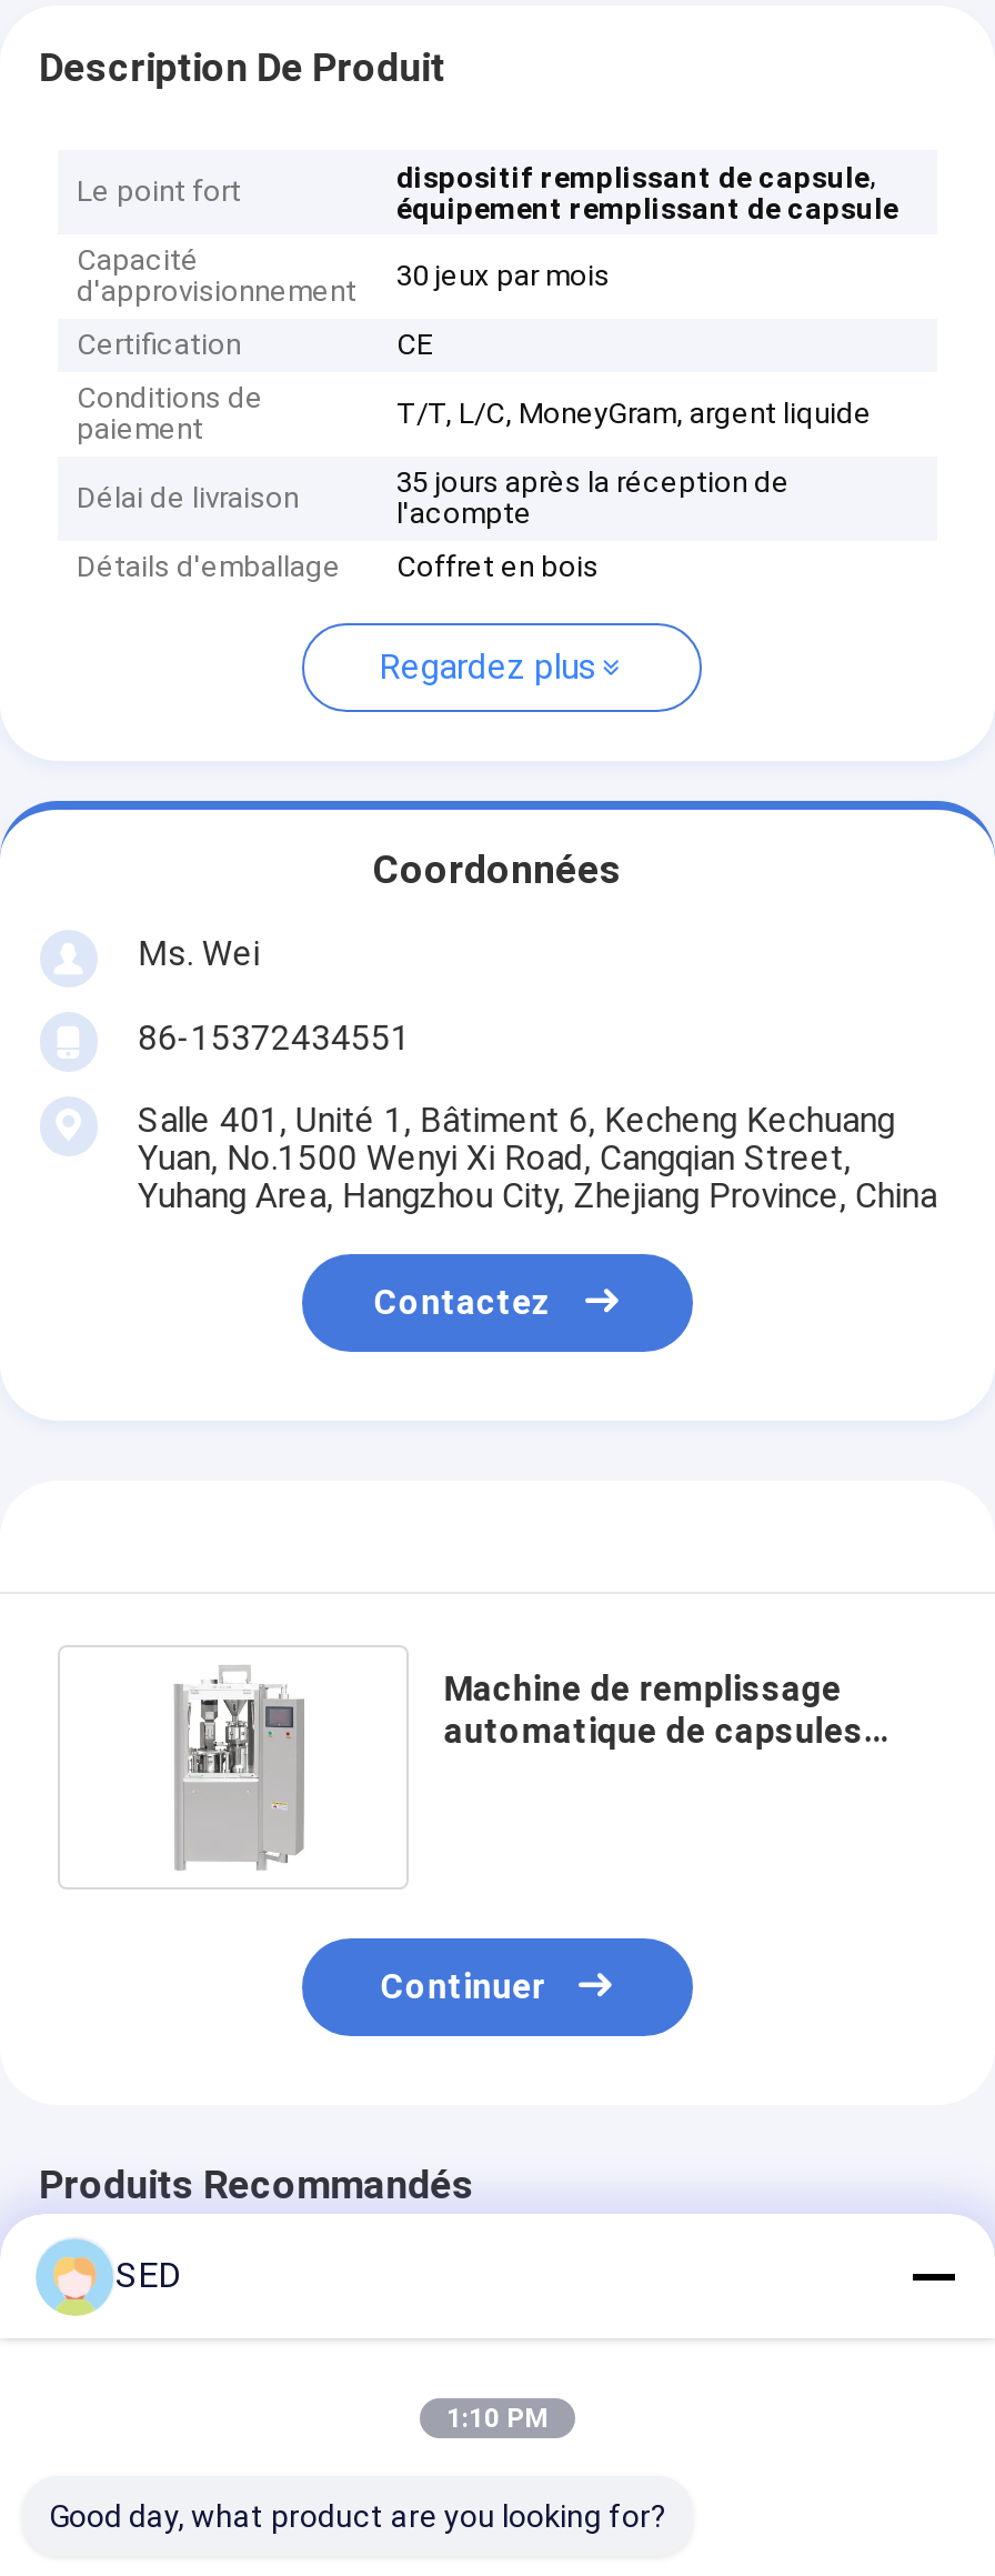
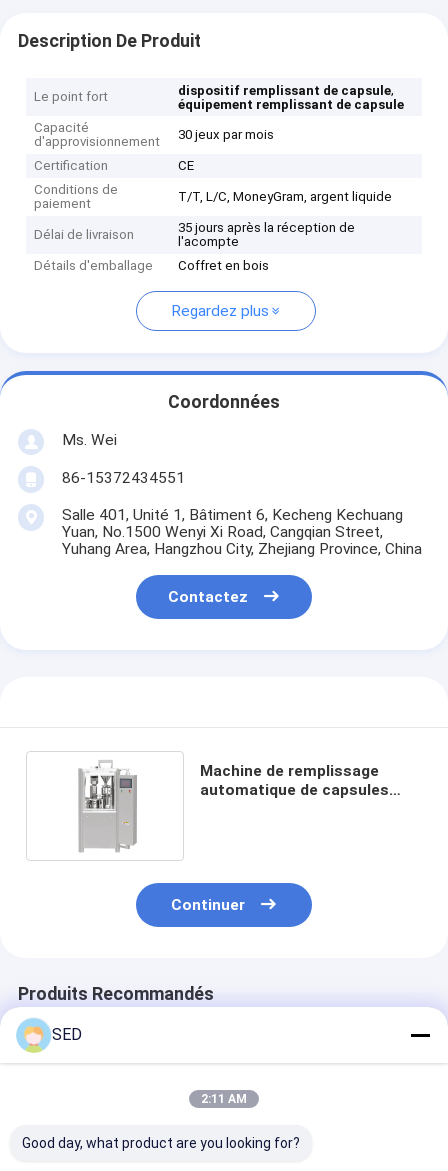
- 1:10 PM
+ 2:11 AM
